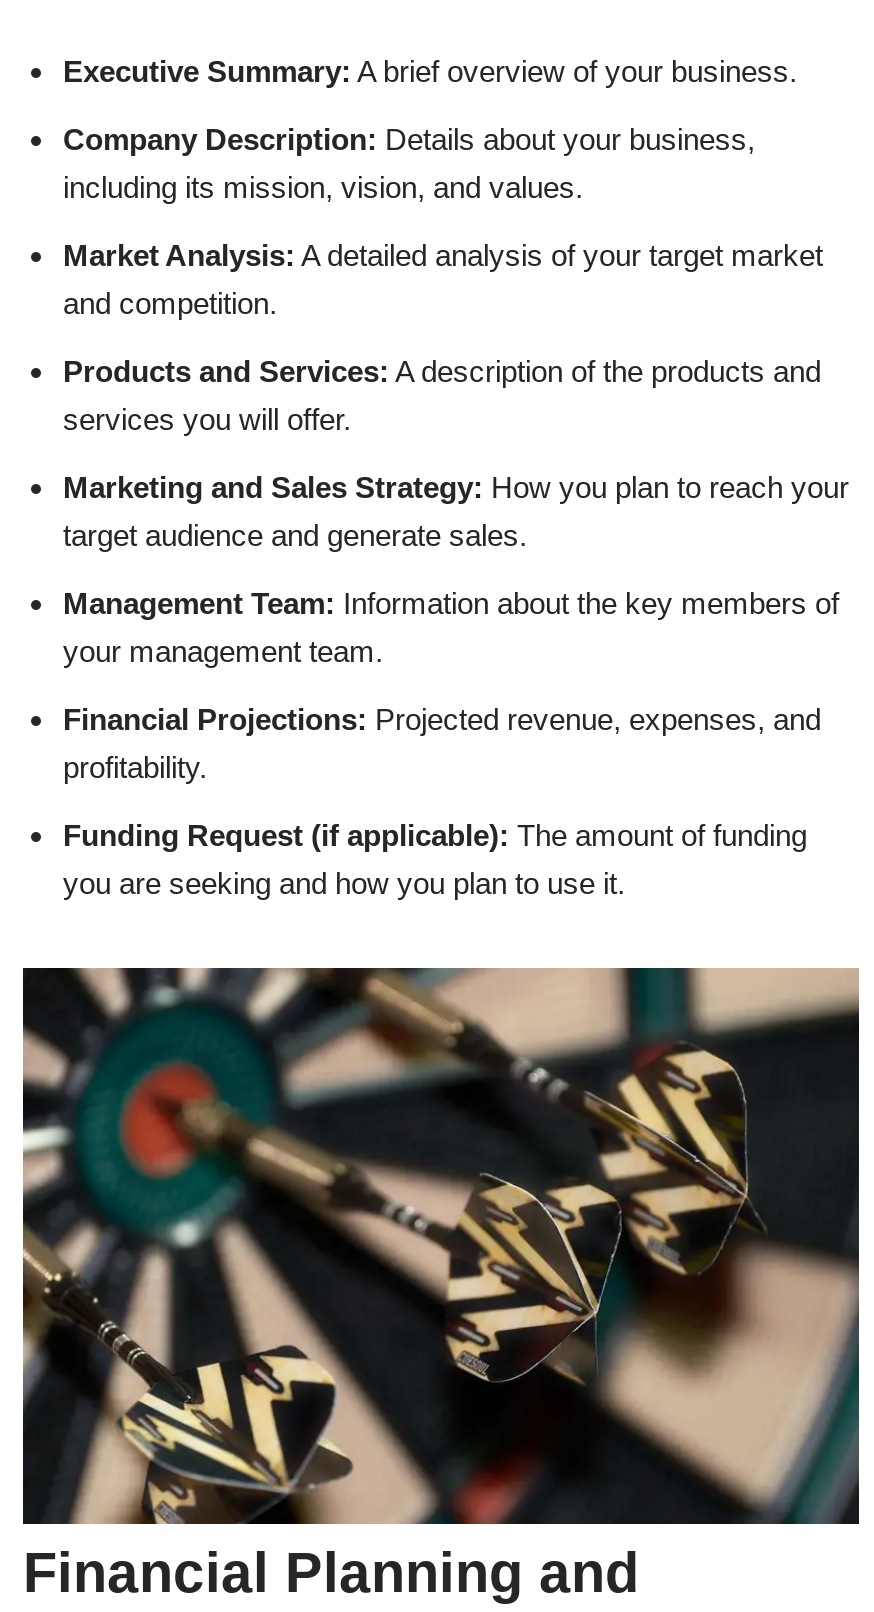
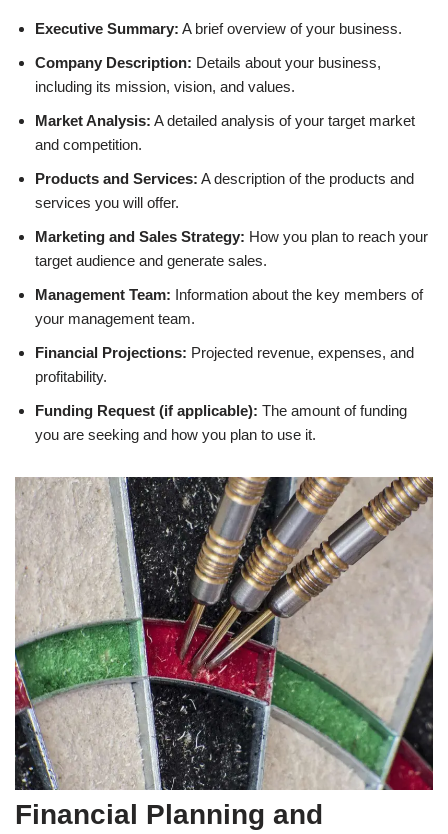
- [image]
+ [image]
